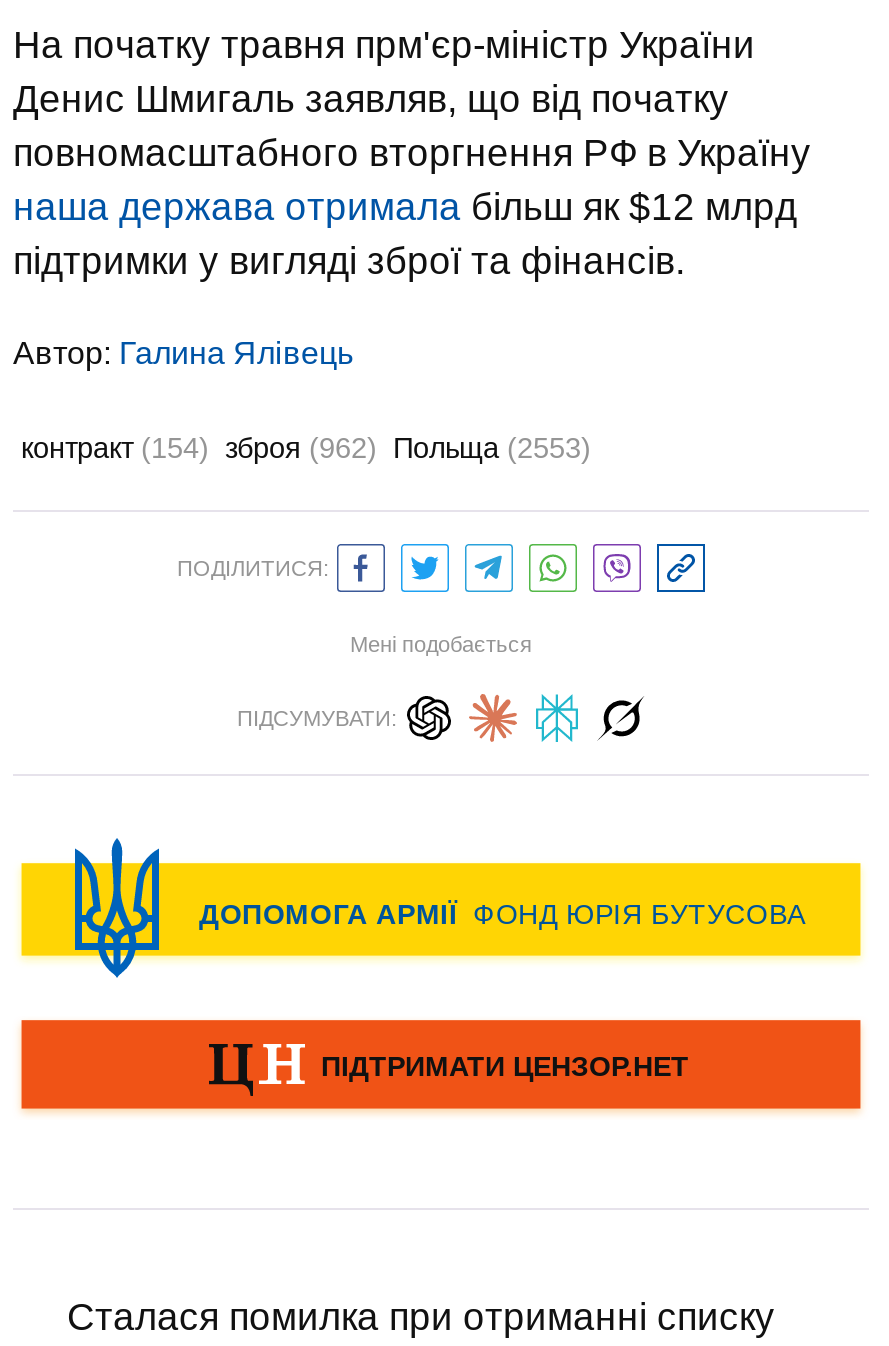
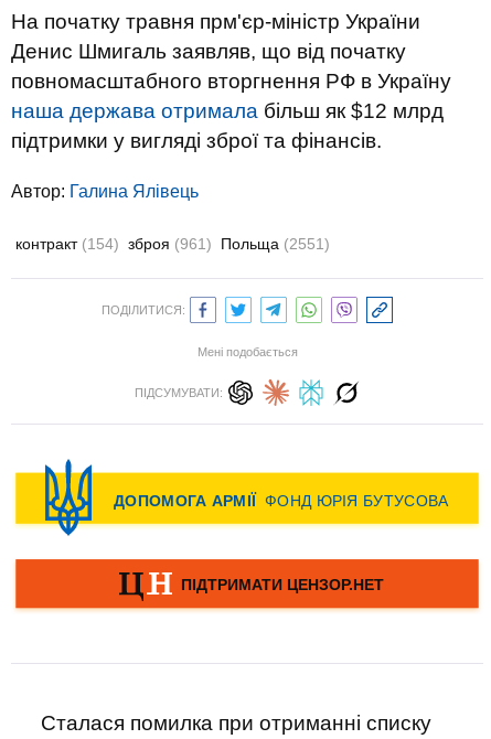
- контракт (154) зброя (962) Польща (2553)
+ контракт (154) зброя (961) Польща (2551)
